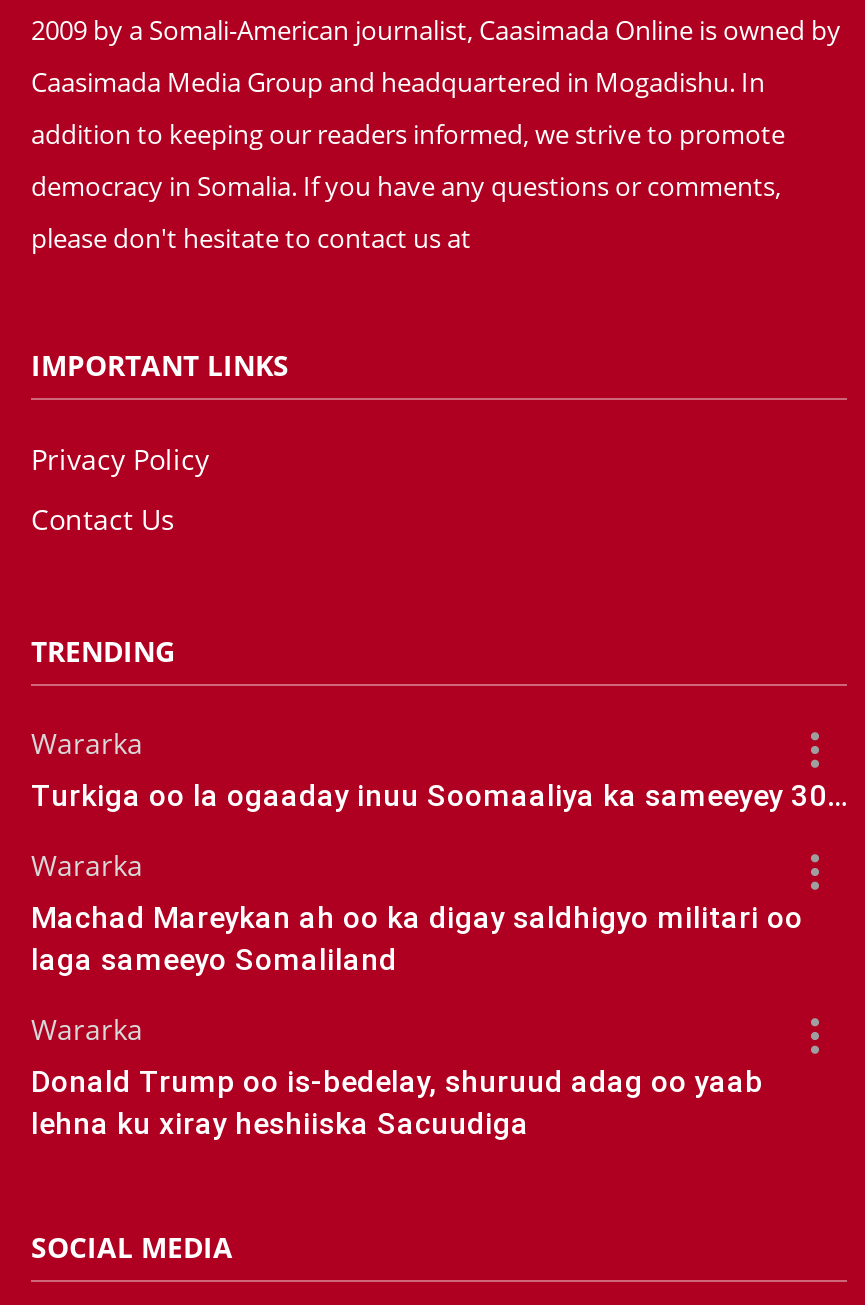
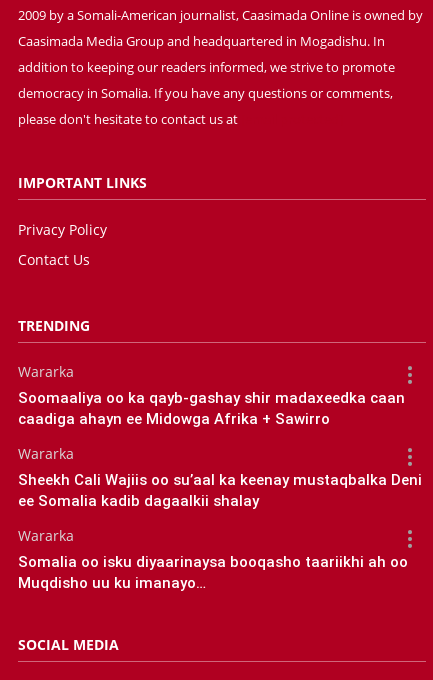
- Turkiga oo la ogaaday inuu Soomaaliya ka sameeyey 30…
+ Soomaaliya oo ka qayb-gashay shir madaxeedka caan
+ caadiga ahayn ee Midowga Afrika + Sawirro

- Machad Mareykan ah oo ka digay saldhigyo militari oo
- laga sameeyo Somaliland
+ Sheekh Cali Wajiis oo su’aal ka keenay mustaqbalka Deni
+ ee Somalia kadib dagaalkii shalay

- Donald Trump oo is-bedelay, shuruud adag oo yaab
- lehna ku xiray heshiiska Sacuudiga
+ Somalia oo isku diyaarinaysa booqasho taariikhi ah oo
+ Muqdisho uu ku imanayo…
